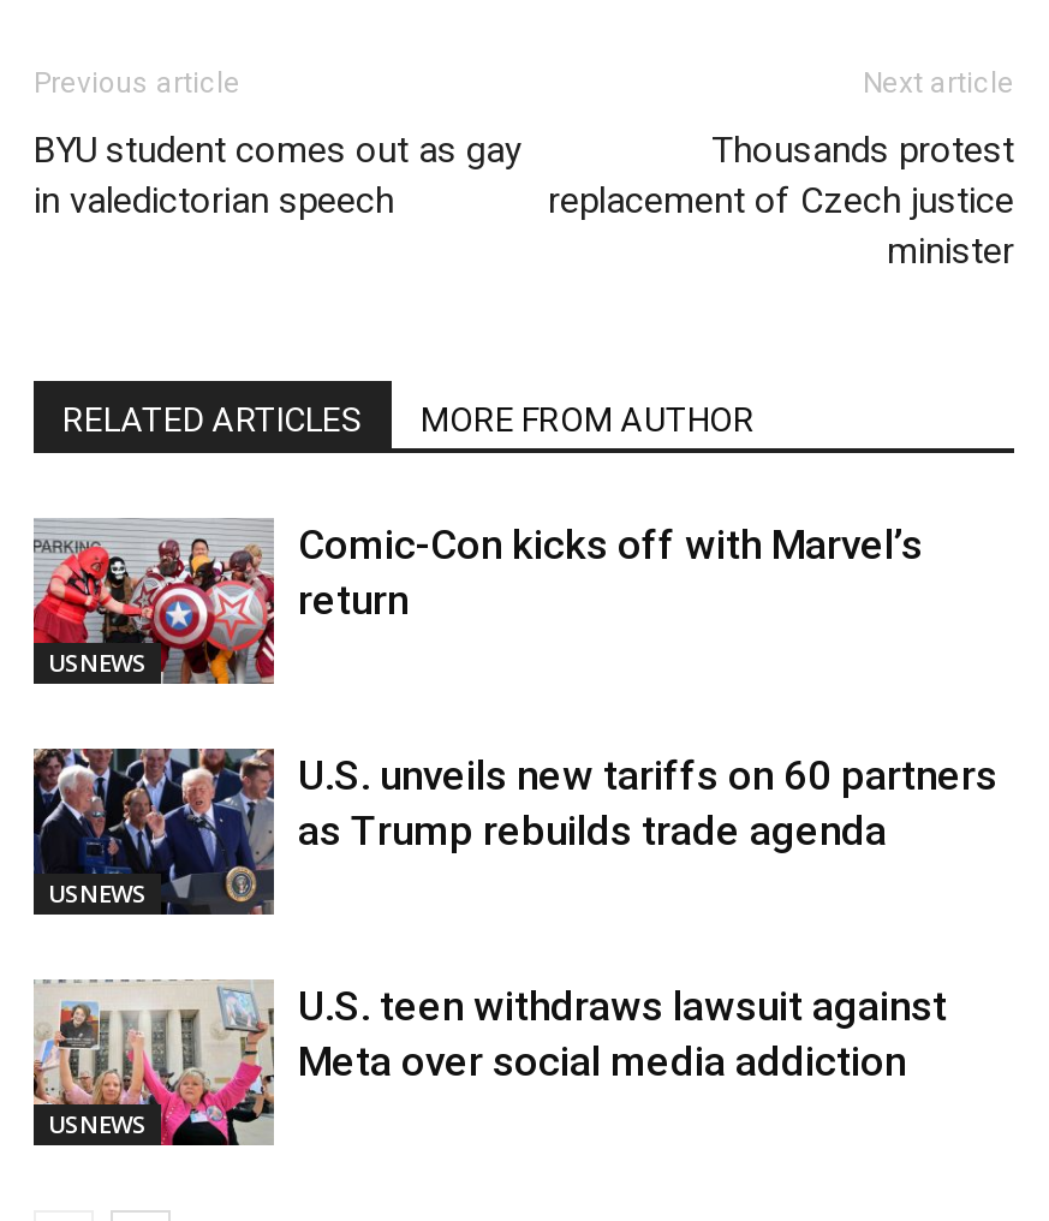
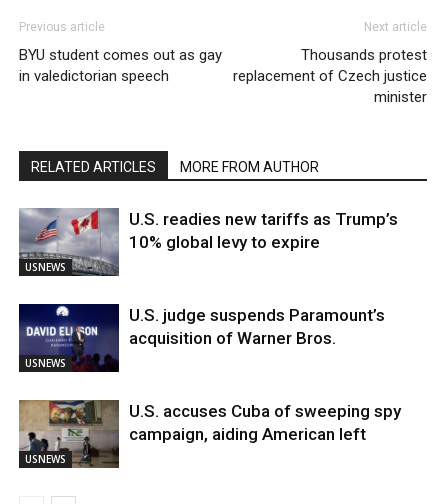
- [image]
- Comic-Con kicks off with Marvel’s
- return
+ [image]
+ U.S. readies new tariffs as Trump’s
+ 10% global levy to expire

- [image]
- U.S. unveils new tariffs on 60 partners
- as Trump rebuilds trade agenda
+ [image]
+ U.S. judge suspends Paramount’s
+ acquisition of Warner Bros.

- [image]
- U.S. teen withdraws lawsuit against
- Meta over social media addiction
+ [image]
+ U.S. accuses Cuba of sweeping spy
+ campaign, aiding American left
